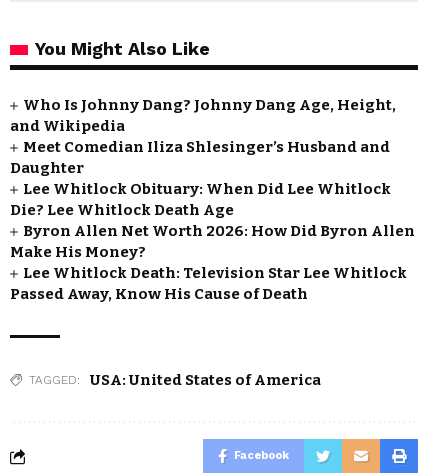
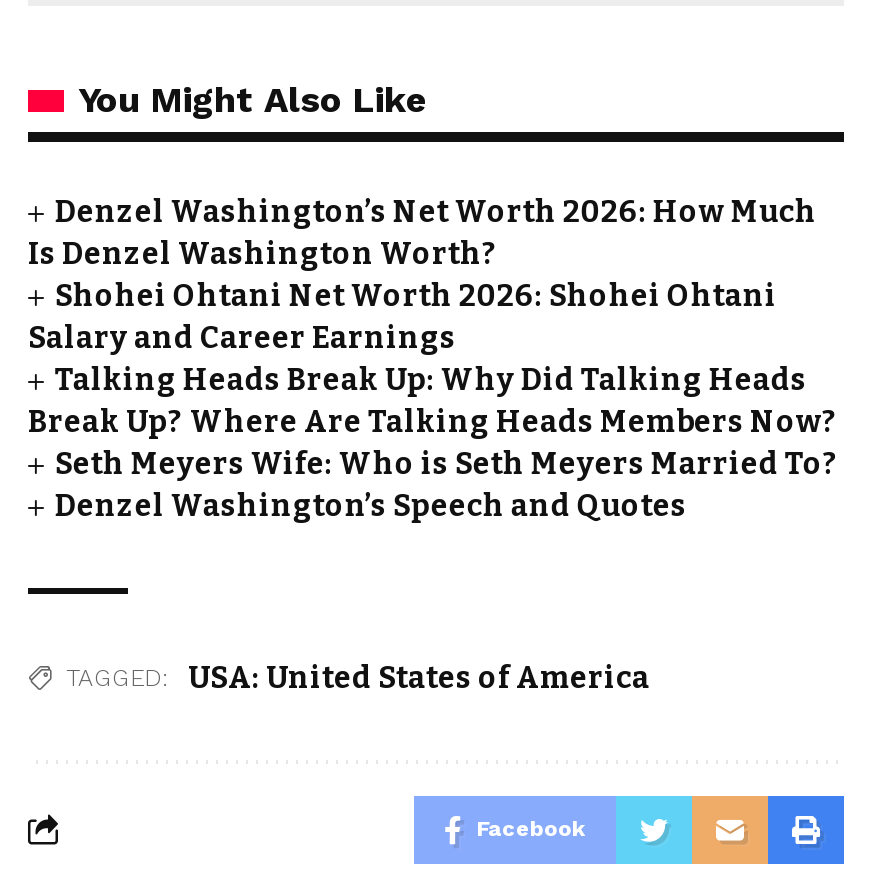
- Who Is Johnny Dang? Johnny Dang Age, Height,
- and Wikipedia
- Meet Comedian Iliza Shlesinger’s Husband and
- Daughter
- Lee Whitlock Obituary: When Did Lee Whitlock
- Die? Lee Whitlock Death Age
- Byron Allen Net Worth 2026: How Did Byron Allen
- Make His Money?
- Lee Whitlock Death: Television Star Lee Whitlock
- Passed Away, Know His Cause of Death
+ Denzel Washington’s Net Worth 2026: How Much
+ Is Denzel Washington Worth?
+ Shohei Ohtani Net Worth 2026: Shohei Ohtani
+ Salary and Career Earnings
+ Talking Heads Break Up: Why Did Talking Heads
+ Break Up? Where Are Talking Heads Members Now?
+ Seth Meyers Wife: Who is Seth Meyers Married To?
+ Denzel Washington’s Speech and Quotes
